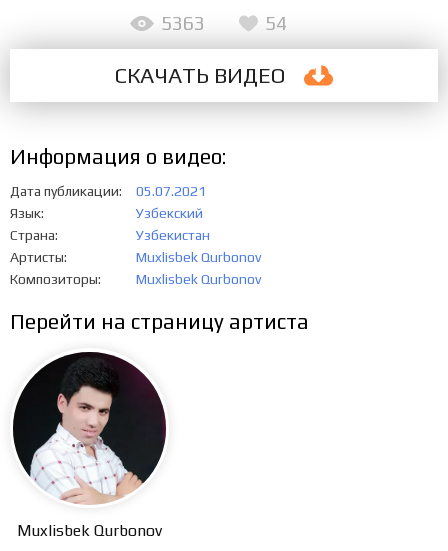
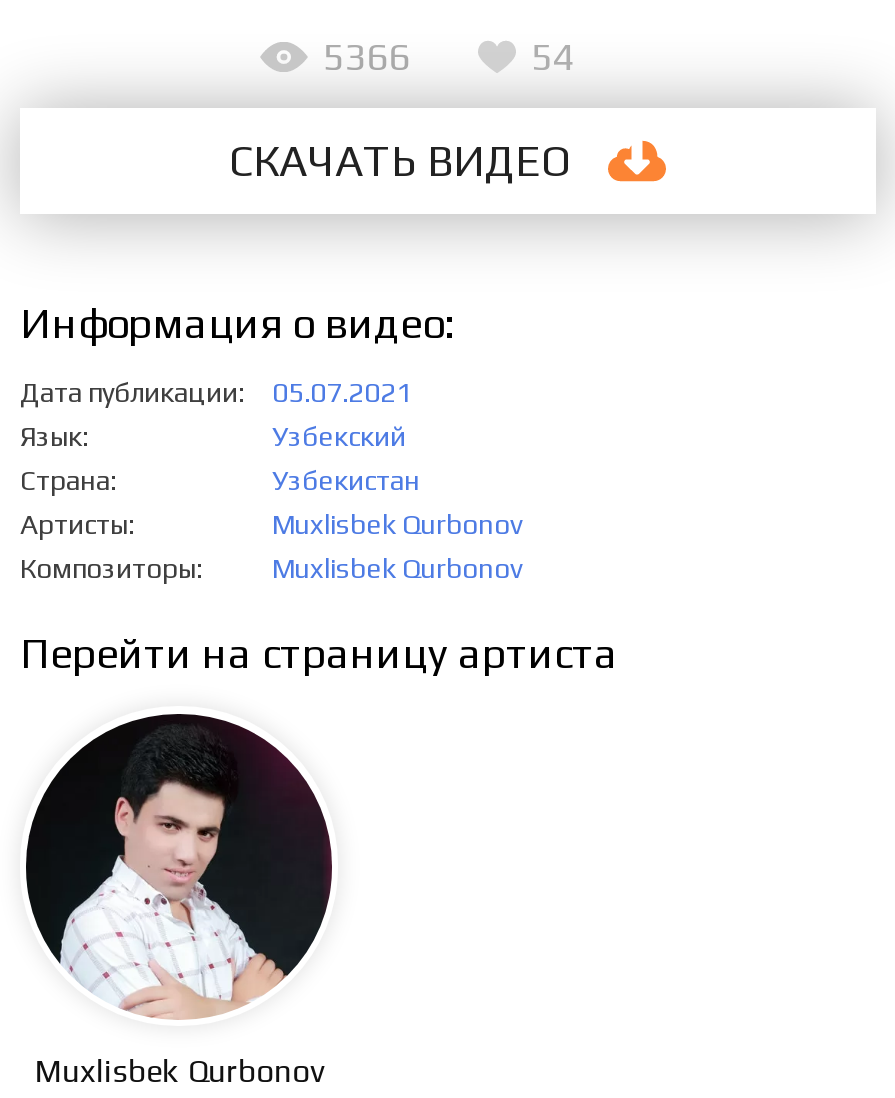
- 5363
+ 5366
